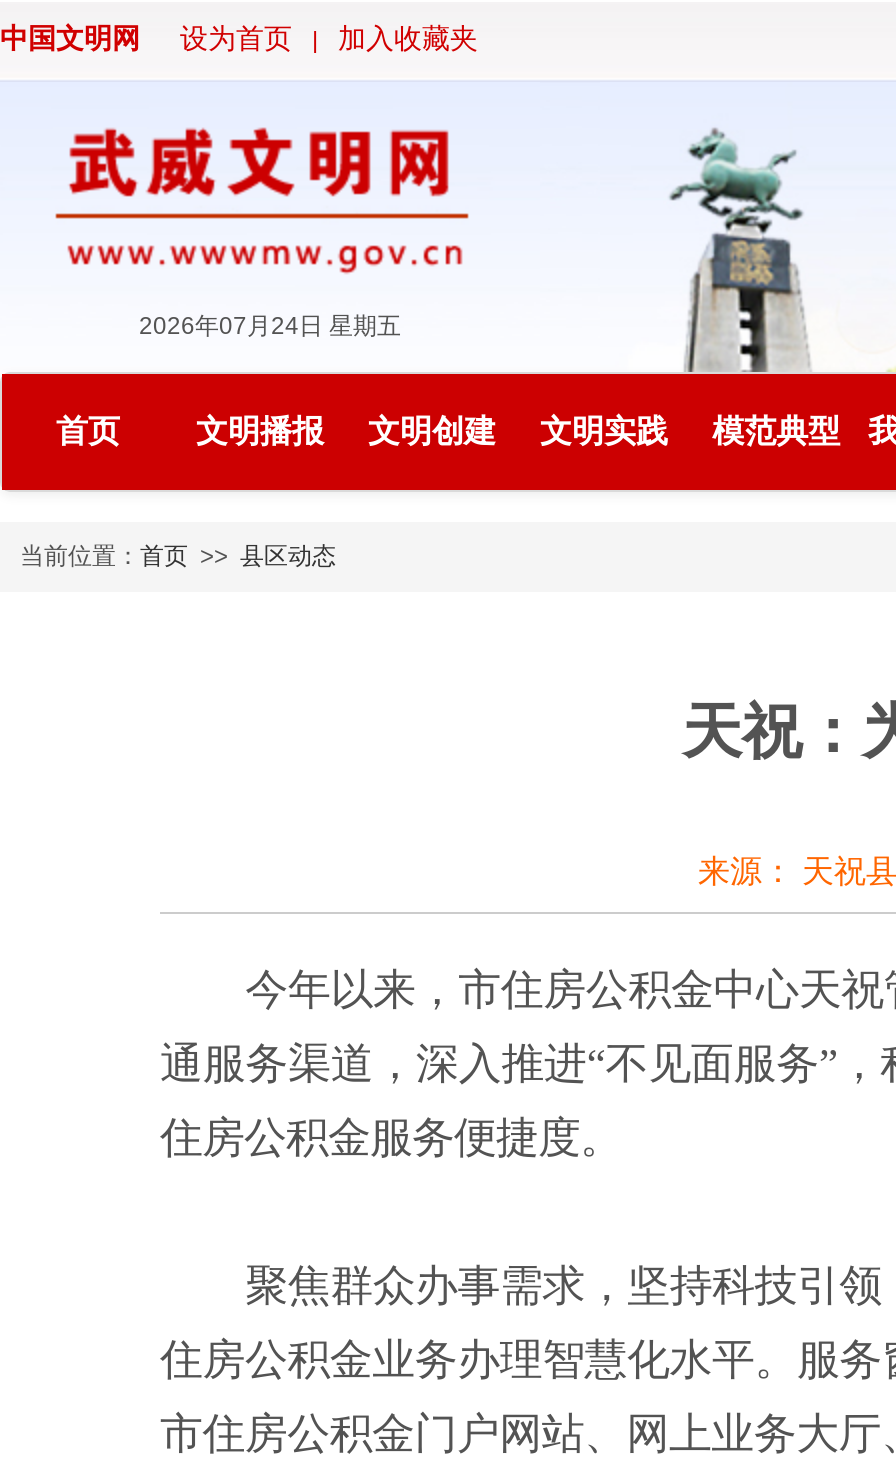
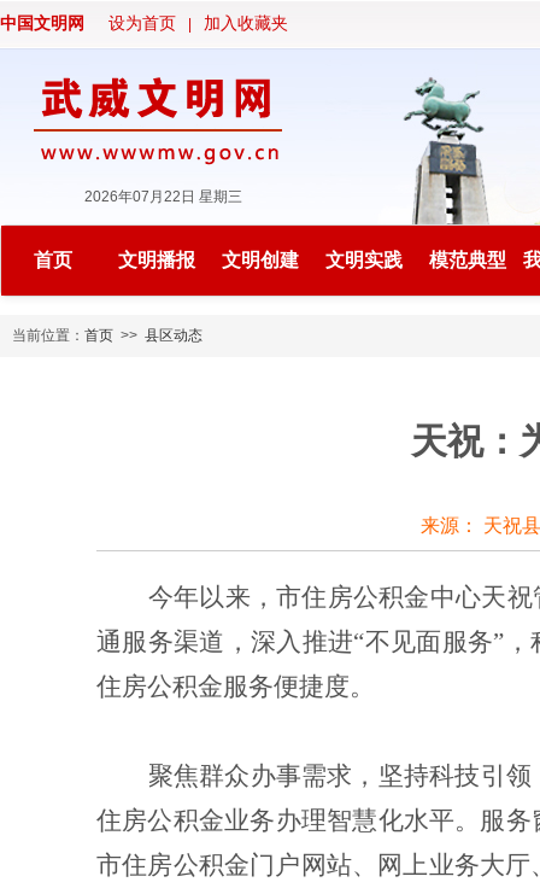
- 2026年07月24日 星期五
+ 2026年07月22日 星期三
